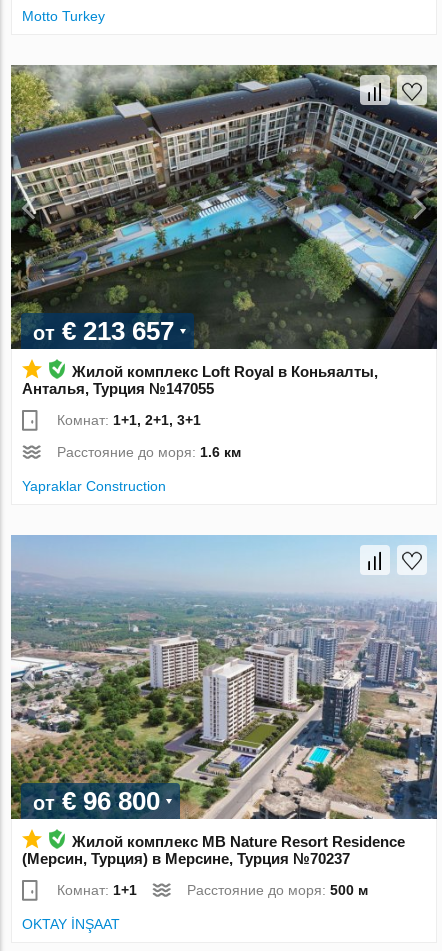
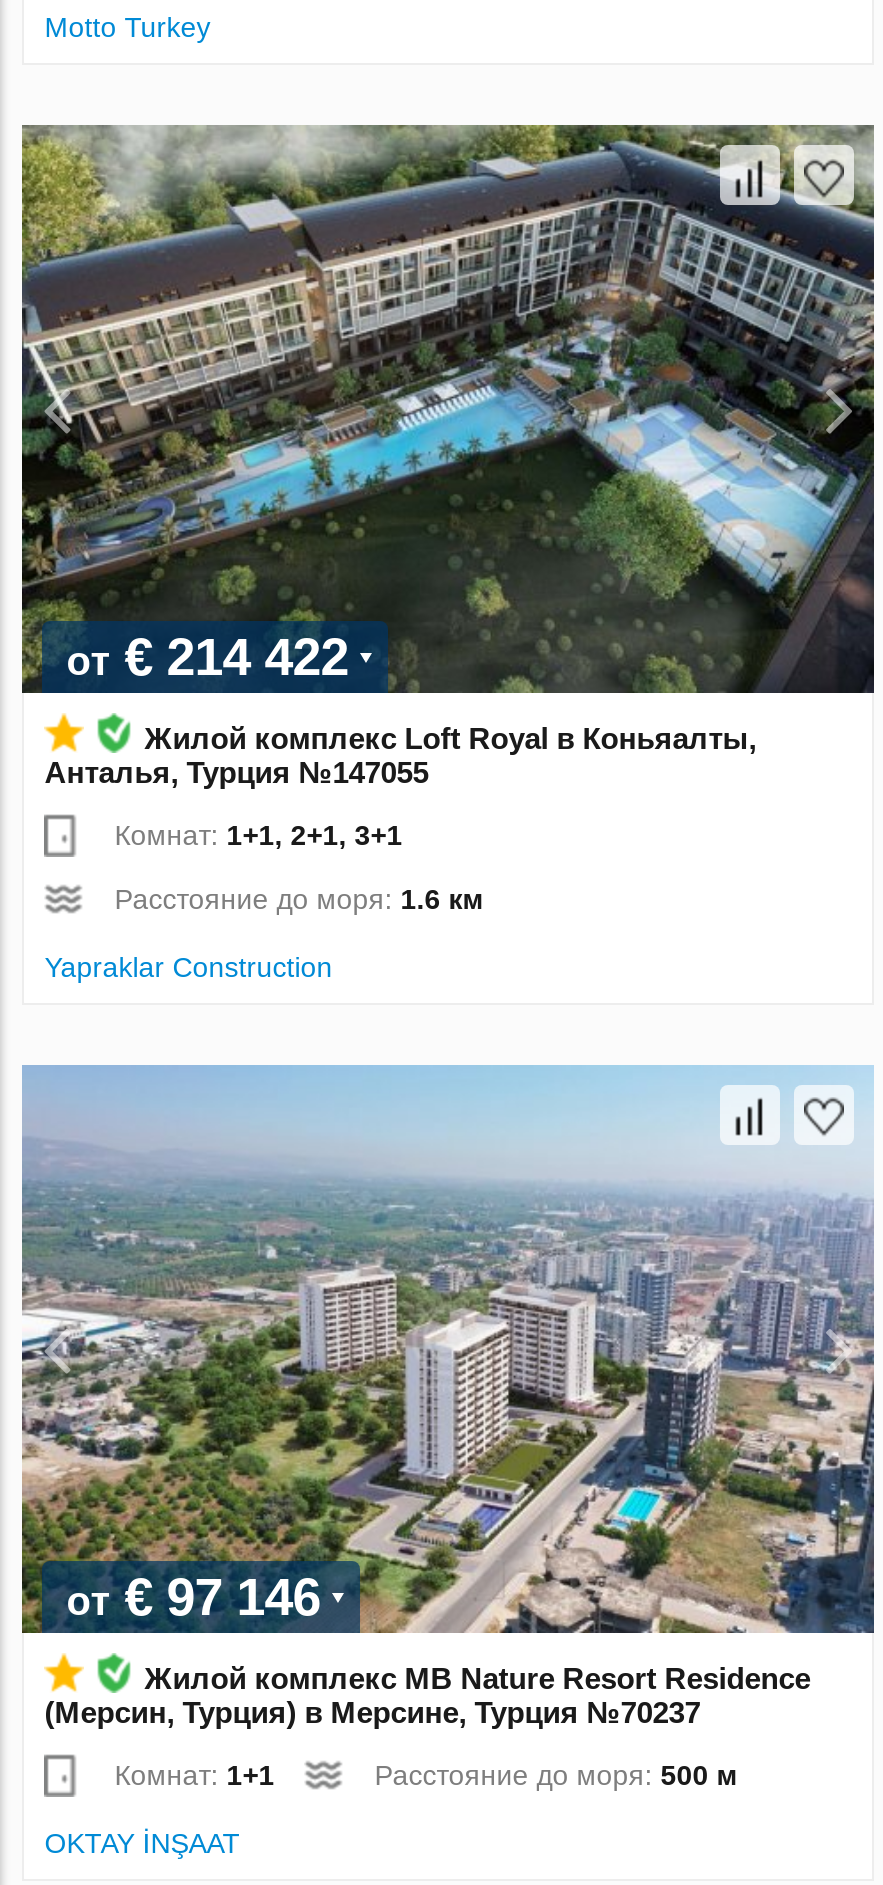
- от € 213 657
+ от € 214 422

- от € 96 800
+ от € 97 146
